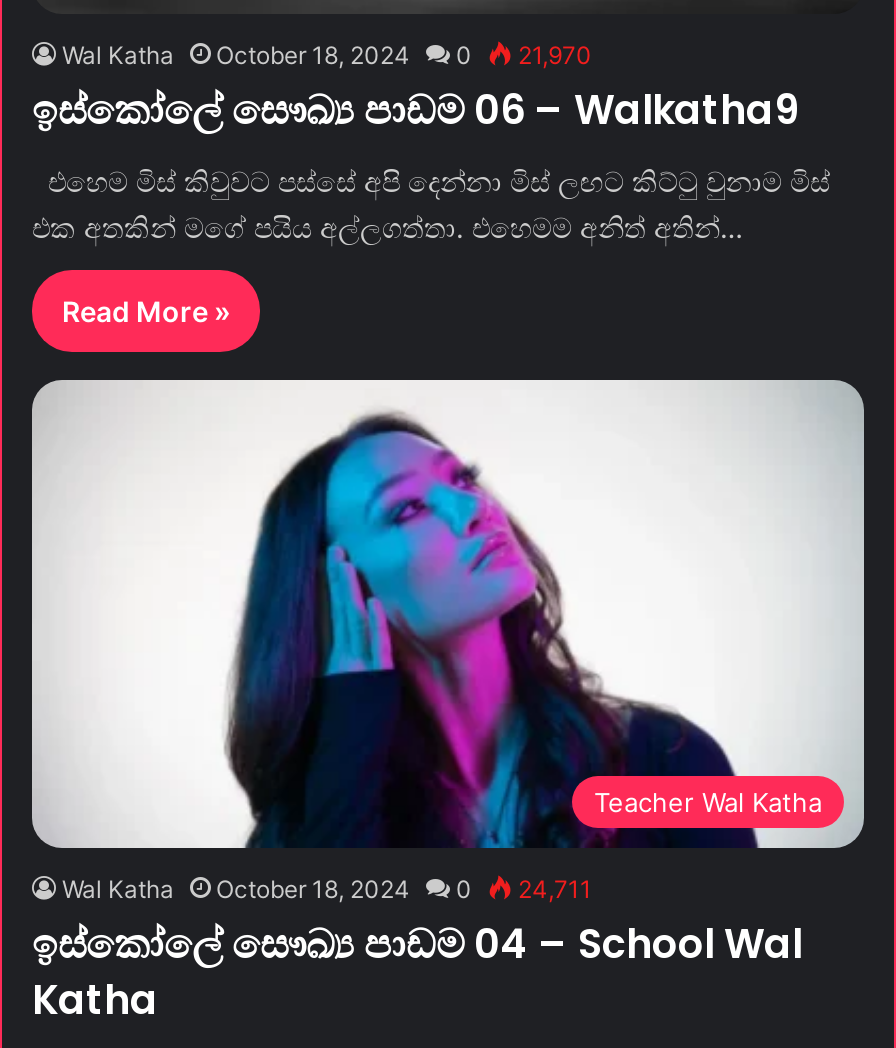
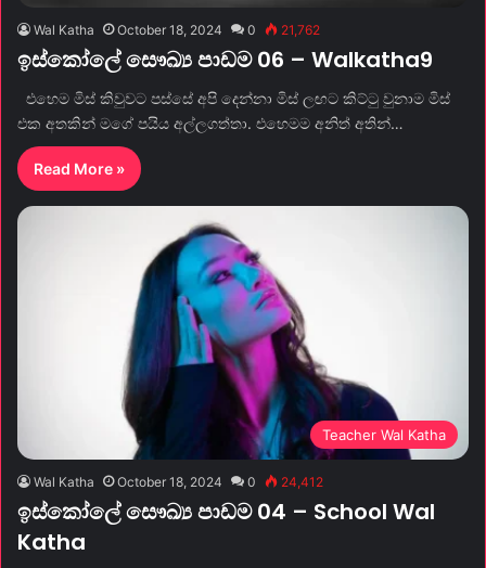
- Wal Katha October 18, 2024 0 21,970
+ Wal Katha October 18, 2024 0 21,762

- Wal Katha October 18, 2024 0 24,711
+ Wal Katha October 18, 2024 0 24,412
